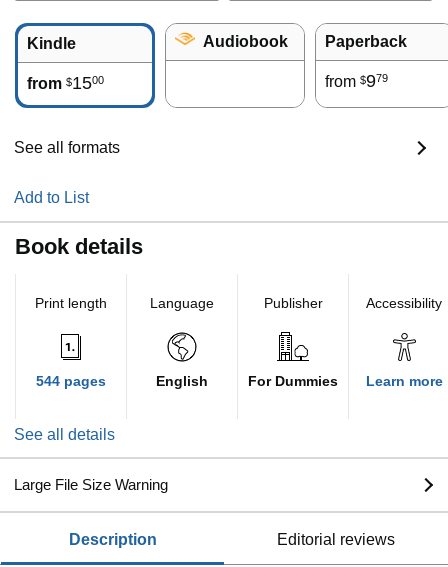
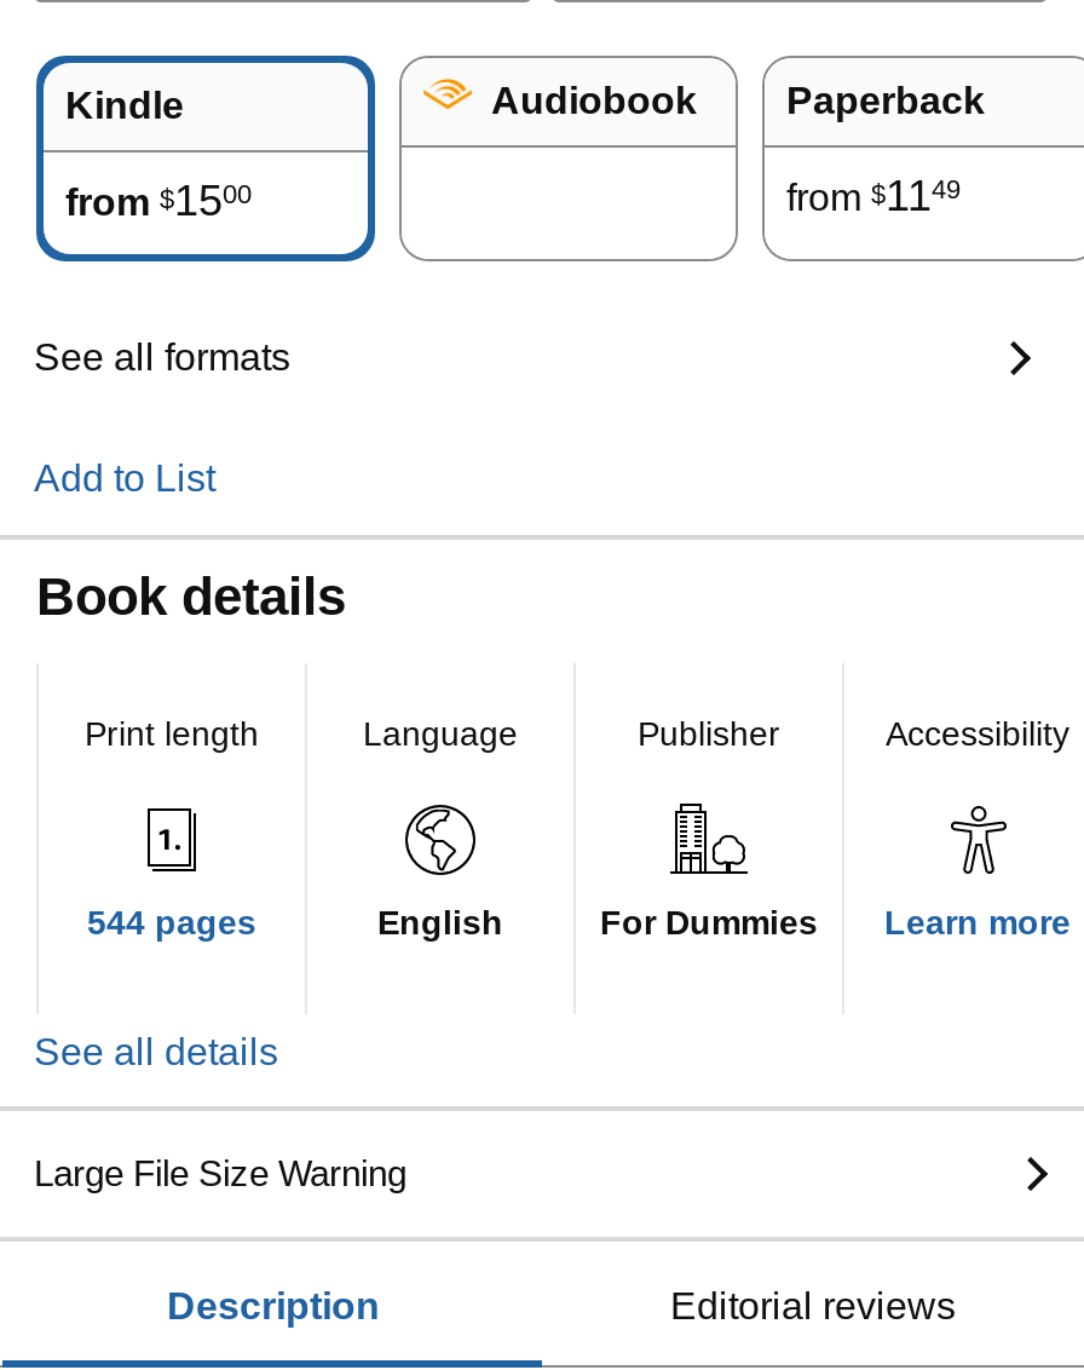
- from $979
+ from $1149
